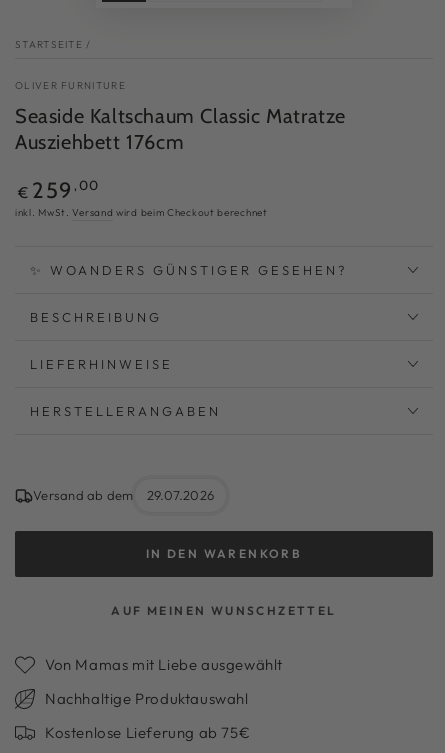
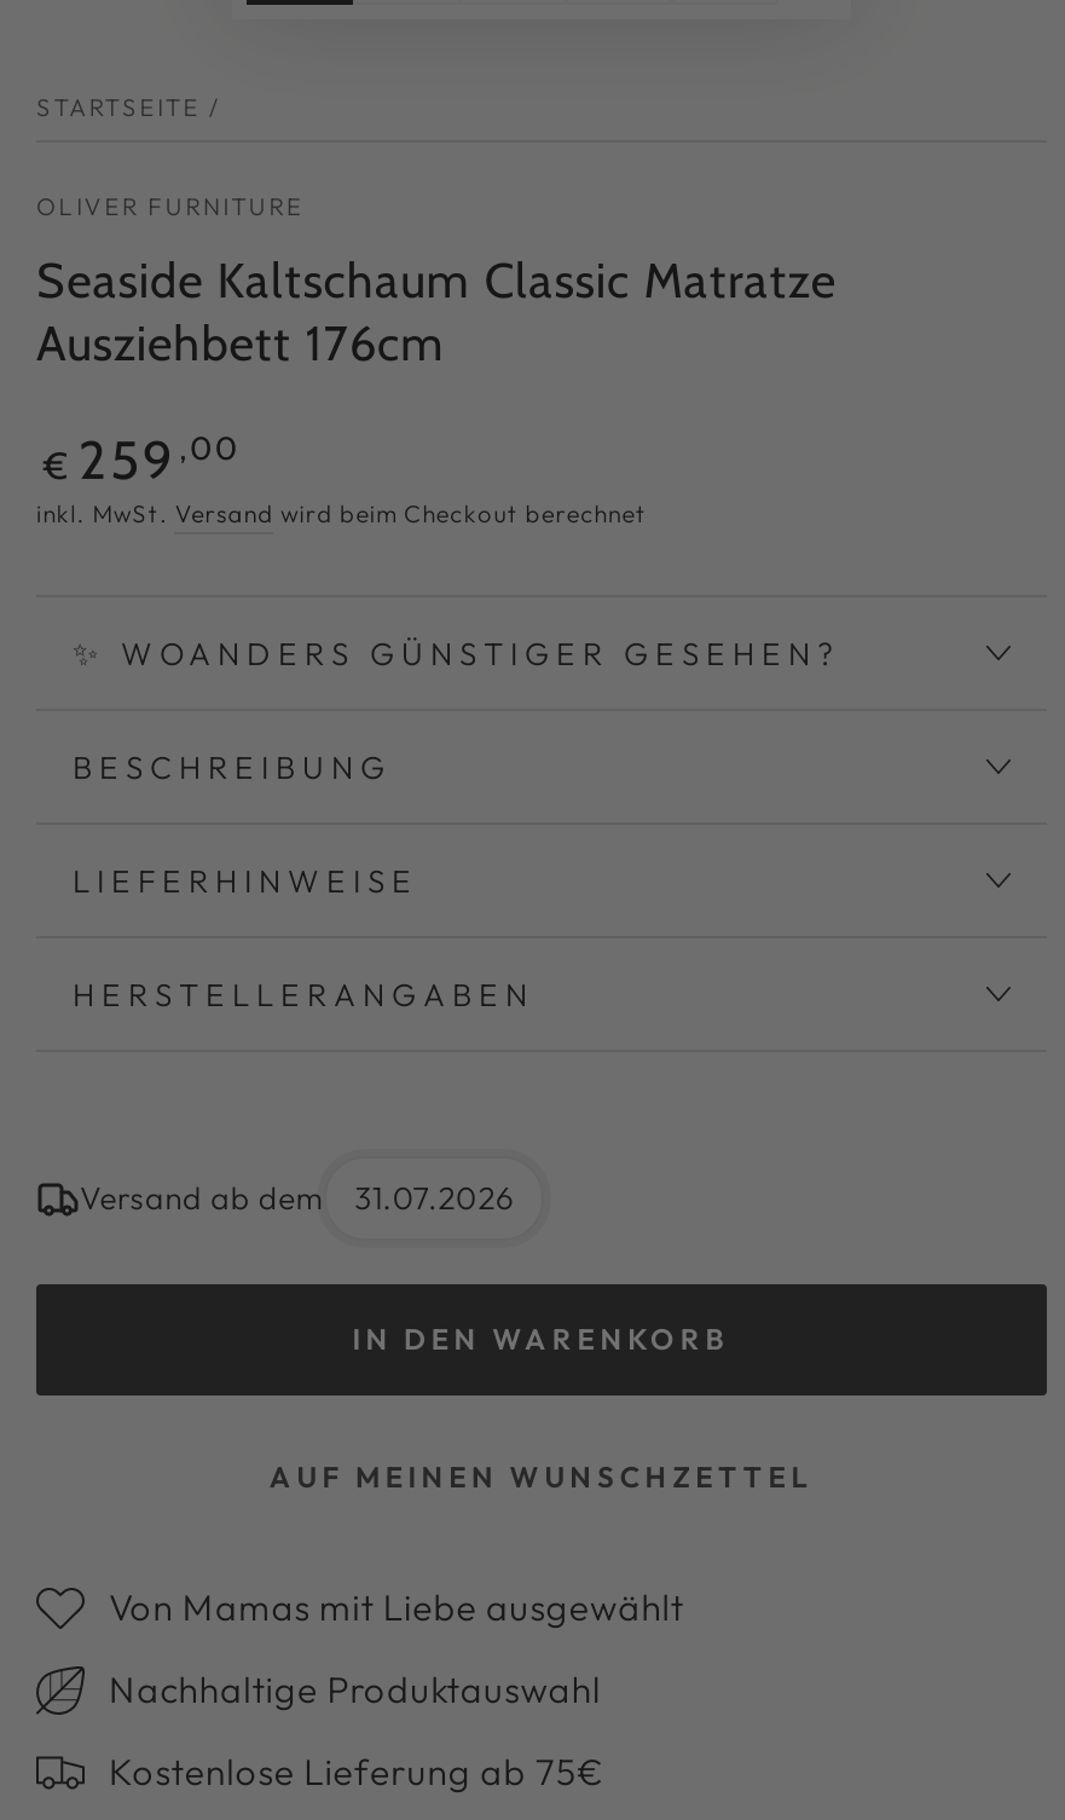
- Versand ab dem 29.07.2026
+ Versand ab dem 31.07.2026
